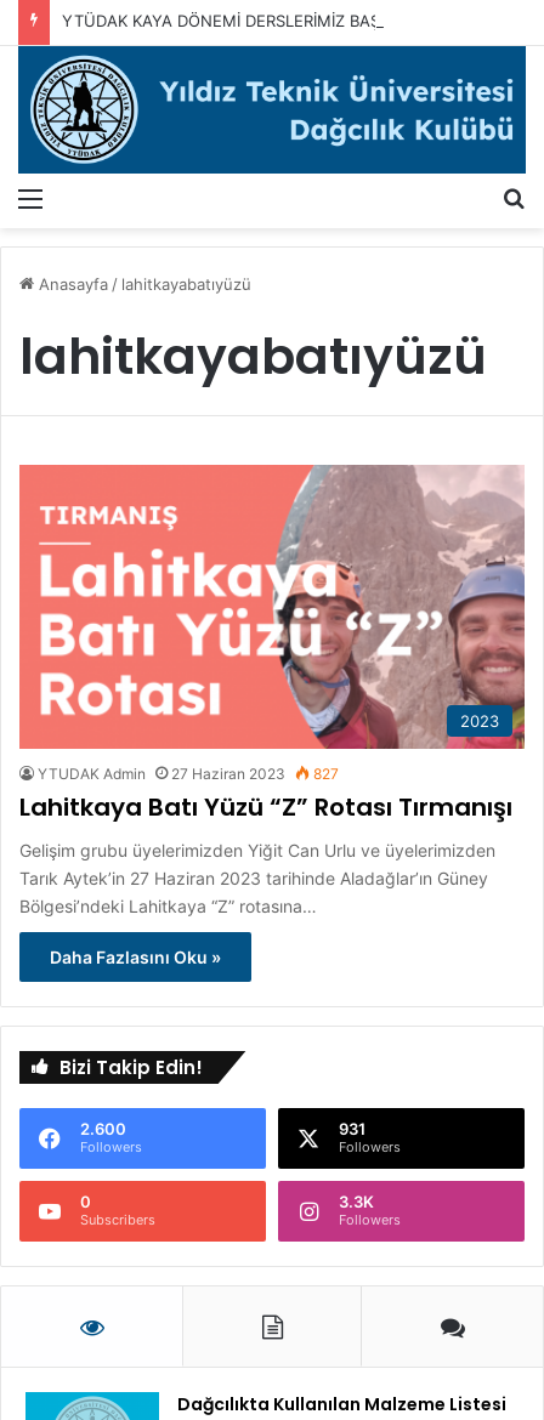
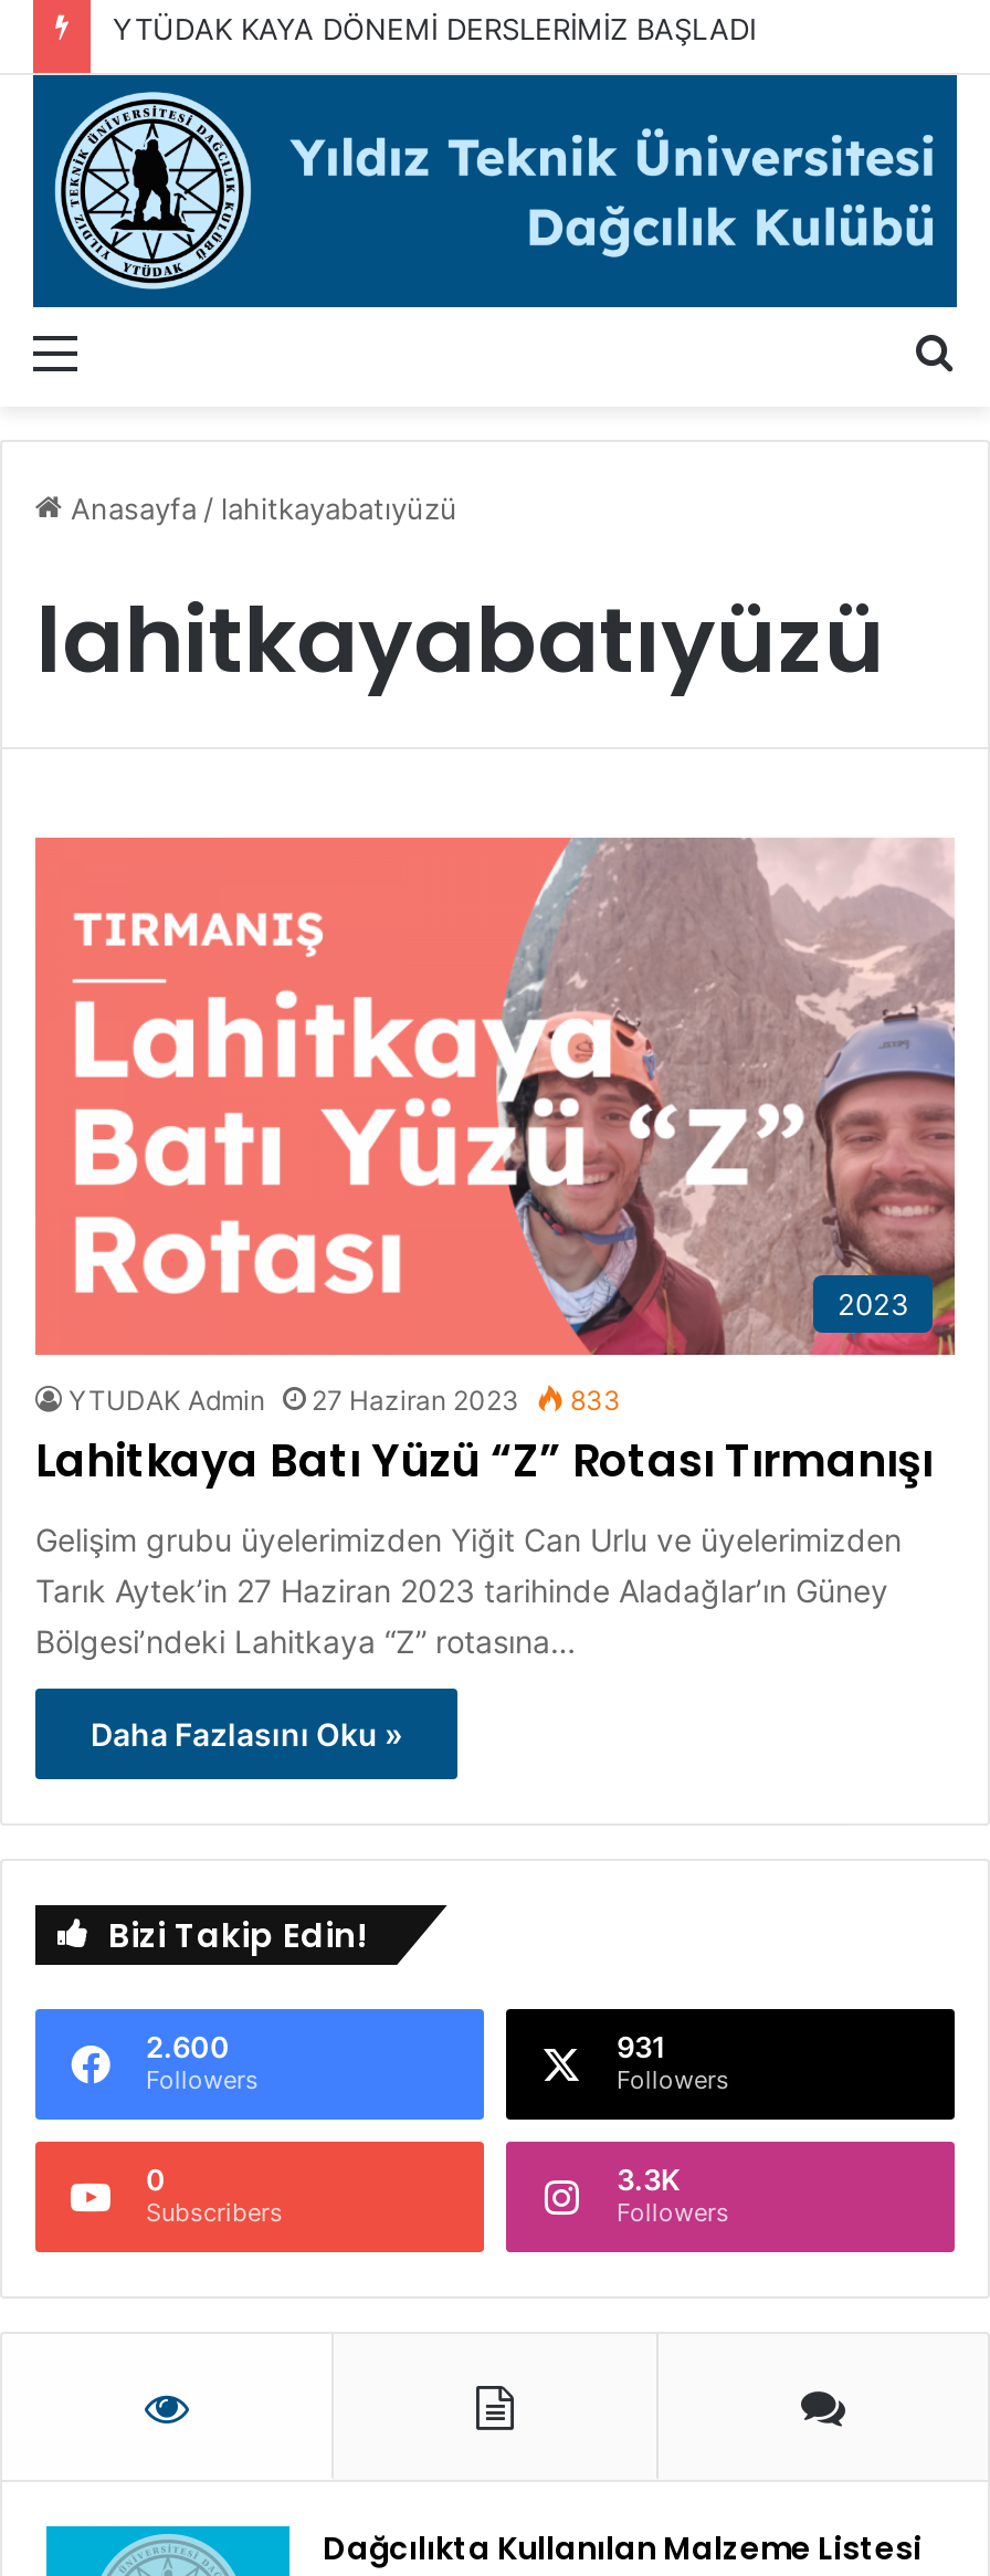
- YTUDAK Admin 27 Haziran 2023 827
+ YTUDAK Admin 27 Haziran 2023 833
